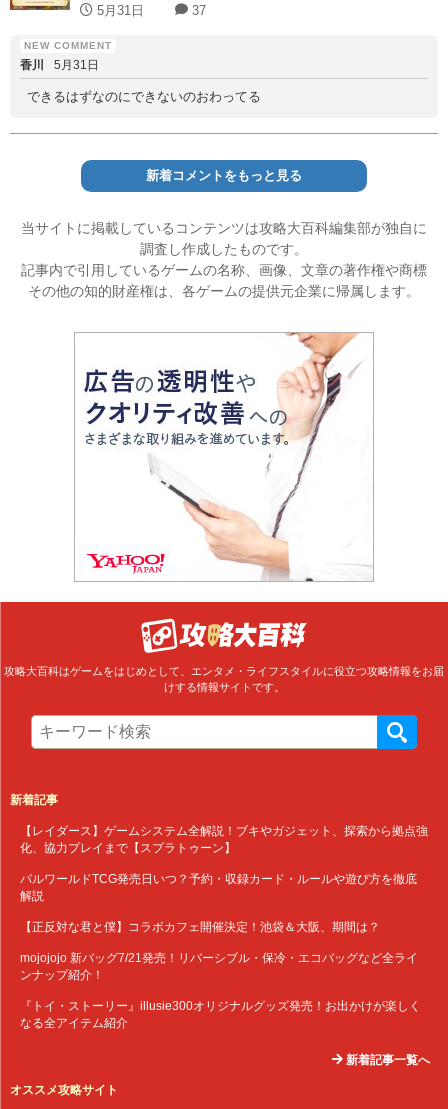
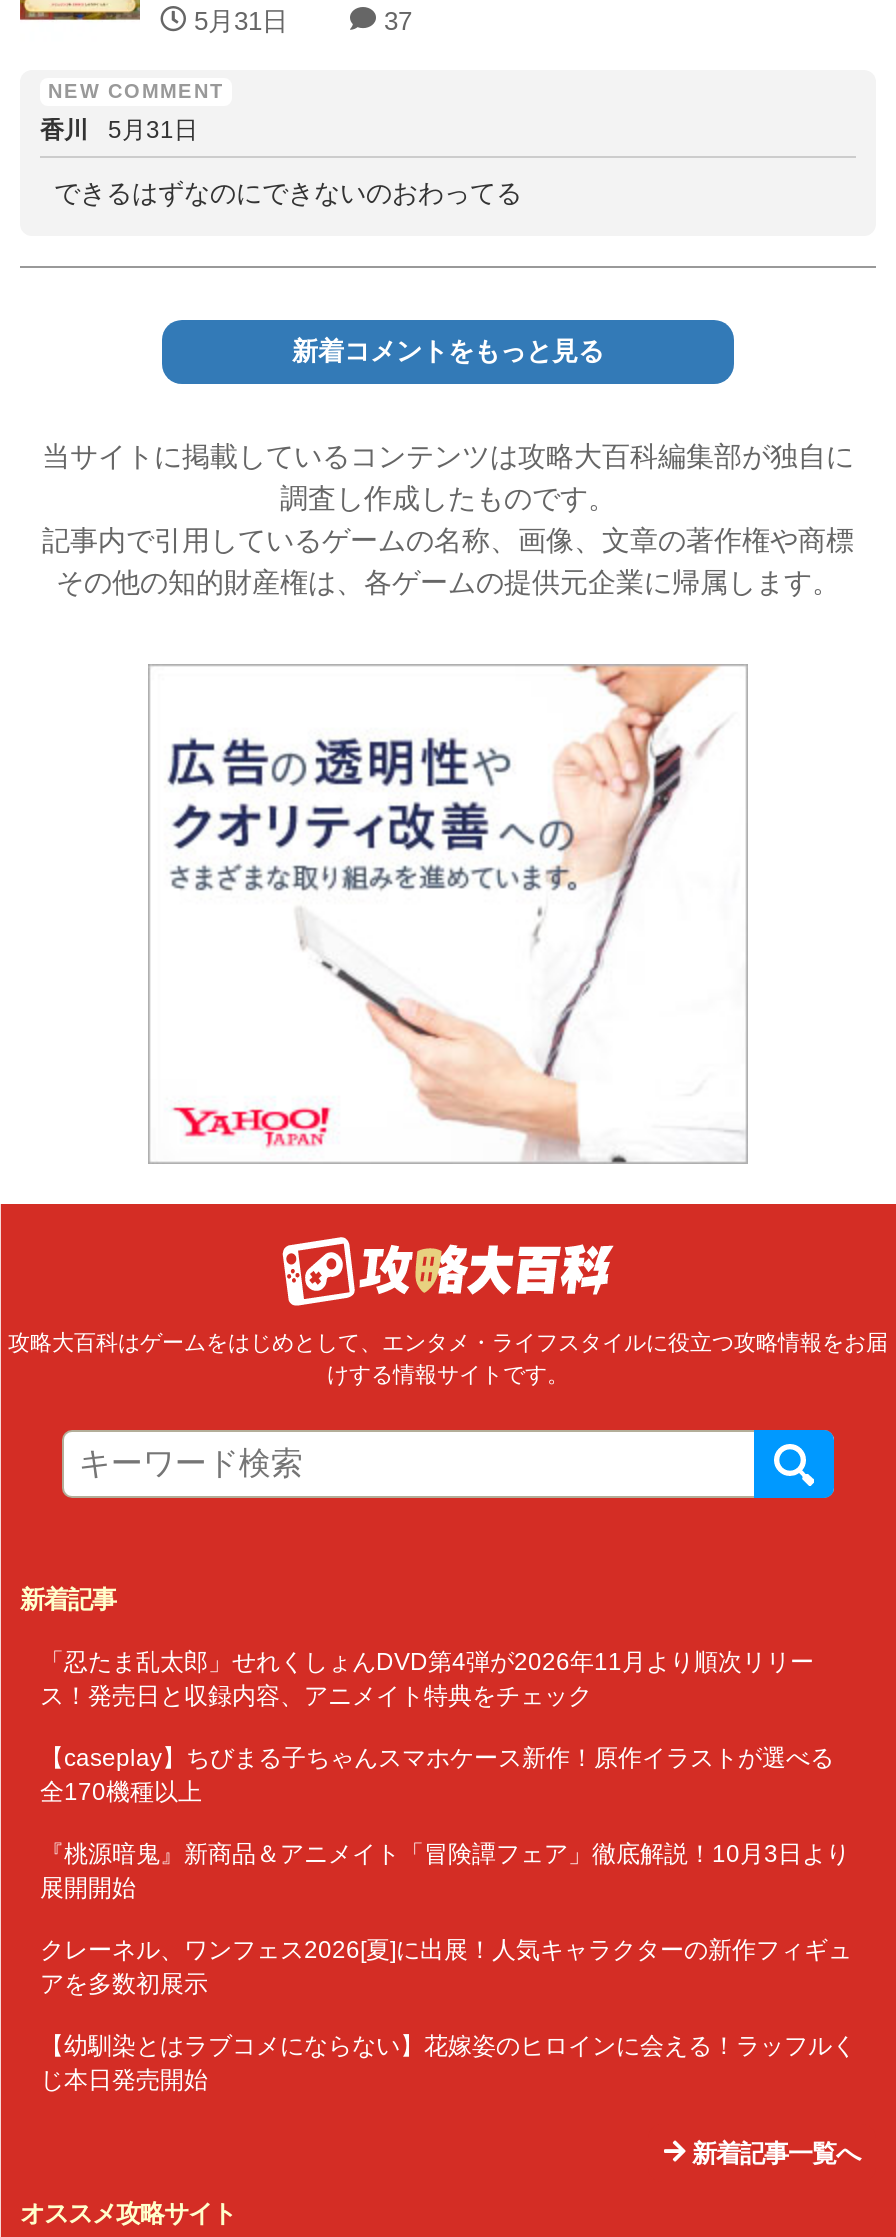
- 【レイダース】ゲームシステム全解説！ブキやガジェット、探索から拠点強
- 化、協力プレイまで【スプラトゥーン】
+ 「忍たま乱太郎」せれくしょんDVD第4弾が2026年11月より順次リリー
+ ス！発売日と収録内容、アニメイト特典をチェック

- パルワールドTCG発売日いつ？予約・収録カード・ルールや遊び方を徹底
- 解説
+ 【caseplay】ちびまる子ちゃんスマホケース新作！原作イラストが選べる
+ 全170機種以上

- 【正反対な君と僕】コラボカフェ開催決定！池袋＆大阪、期間は？
+ 『桃源暗鬼』新商品＆アニメイト「冒険譚フェア」徹底解説！10月3日より
+ 展開開始

- mojojojo 新バッグ7/21発売！リバーシブル・保冷・エコバッグなど全ライ
- ンナップ紹介！
+ クレーネル、ワンフェス2026[夏]に出展！人気キャラクターの新作フィギュ
+ アを多数初展示

- 『トイ・ストーリー』illusie300オリジナルグッズ発売！お出かけが楽しく
- なる全アイテム紹介
+ 【幼馴染とはラブコメにならない】花嫁姿のヒロインに会える！ラッフルく
+ じ本日発売開始
